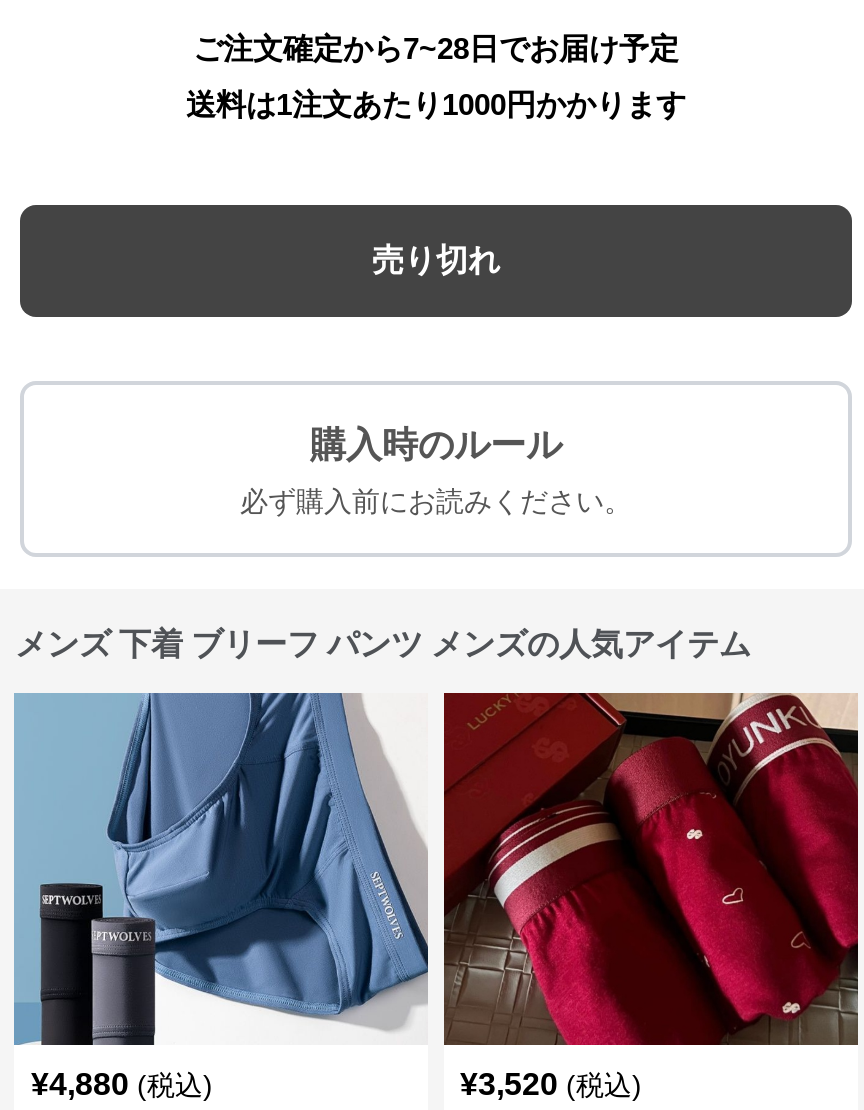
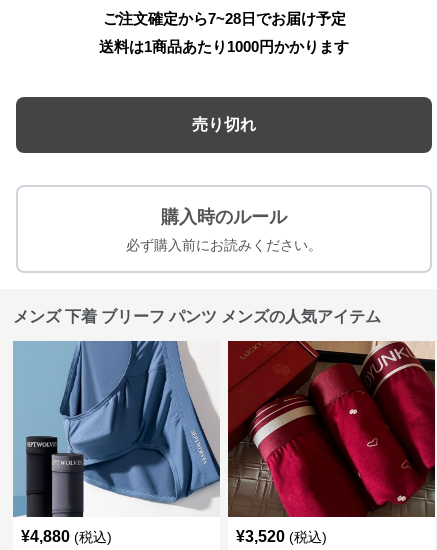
- 送料は1注文あたり1000円かかります
+ 送料は1商品あたり1000円かかります
